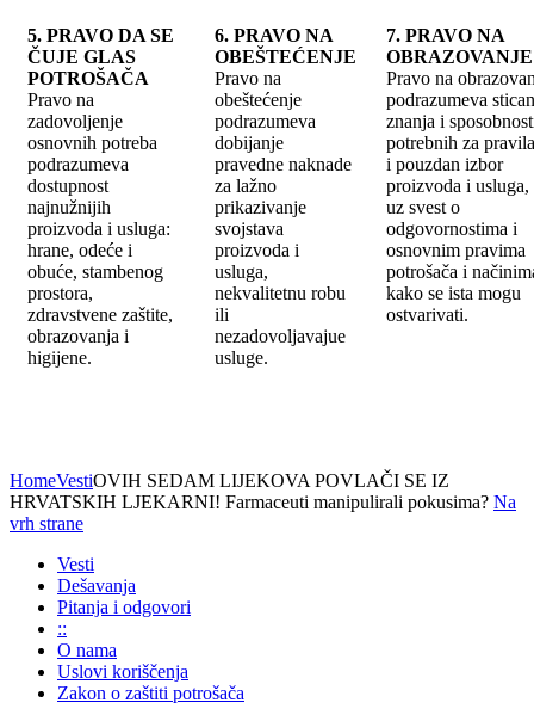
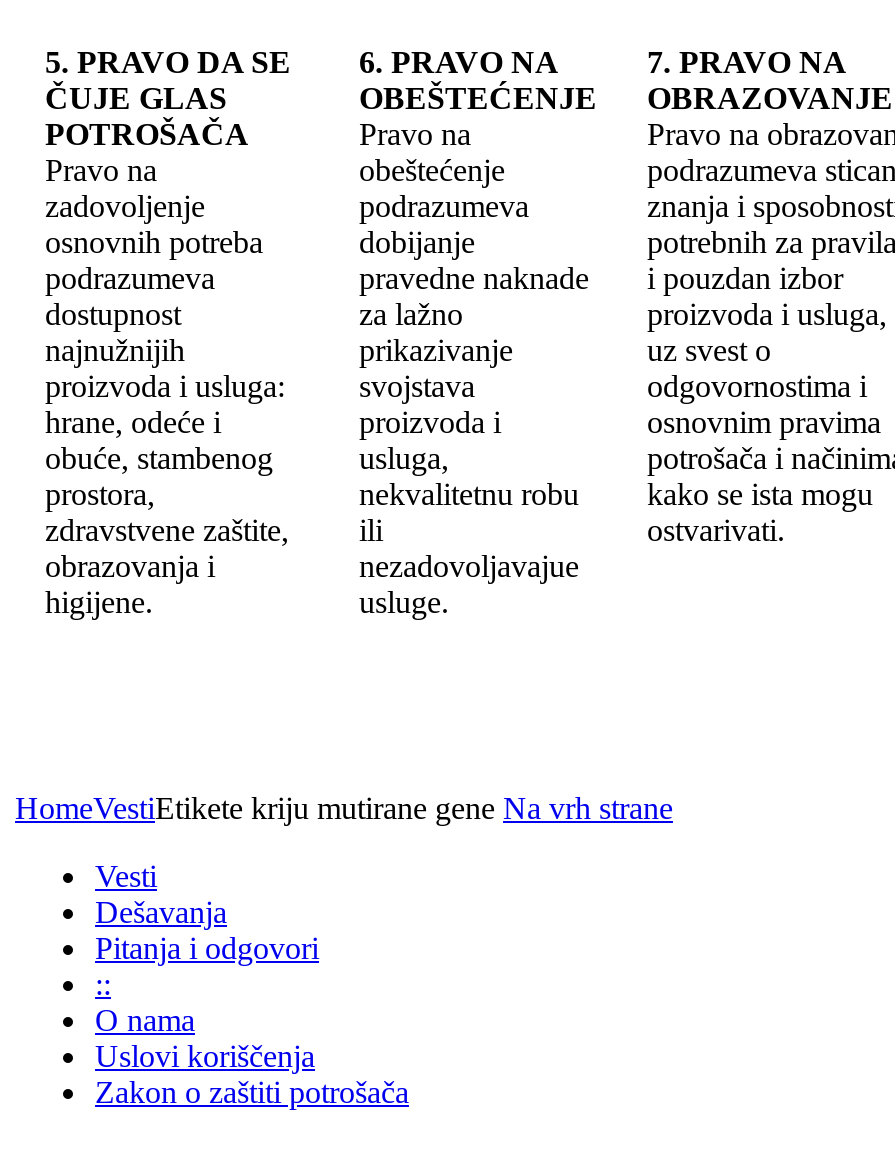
- HomeVestiOVIH SEDAM LIJEKOVA POVLAČI SE IZ
- HRVATSKIH LJEKARNI! Farmaceuti manipulirali pokusima? Na
- vrh strane
+ HomeVestiEtikete kriju mutirane gene Na vrh strane
